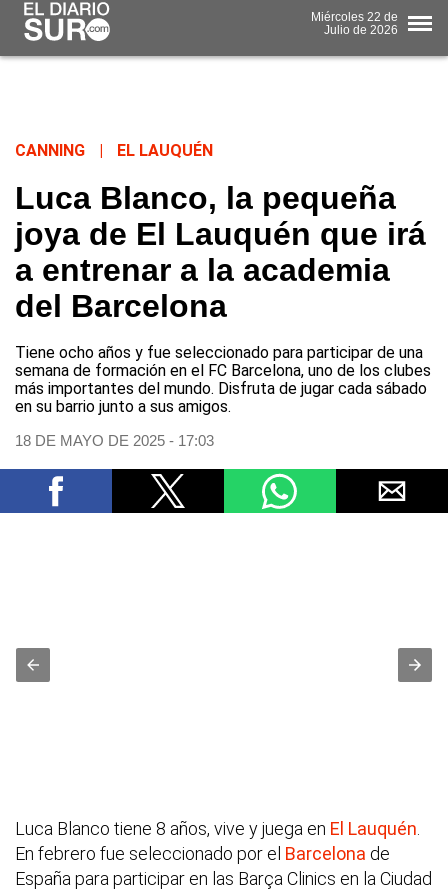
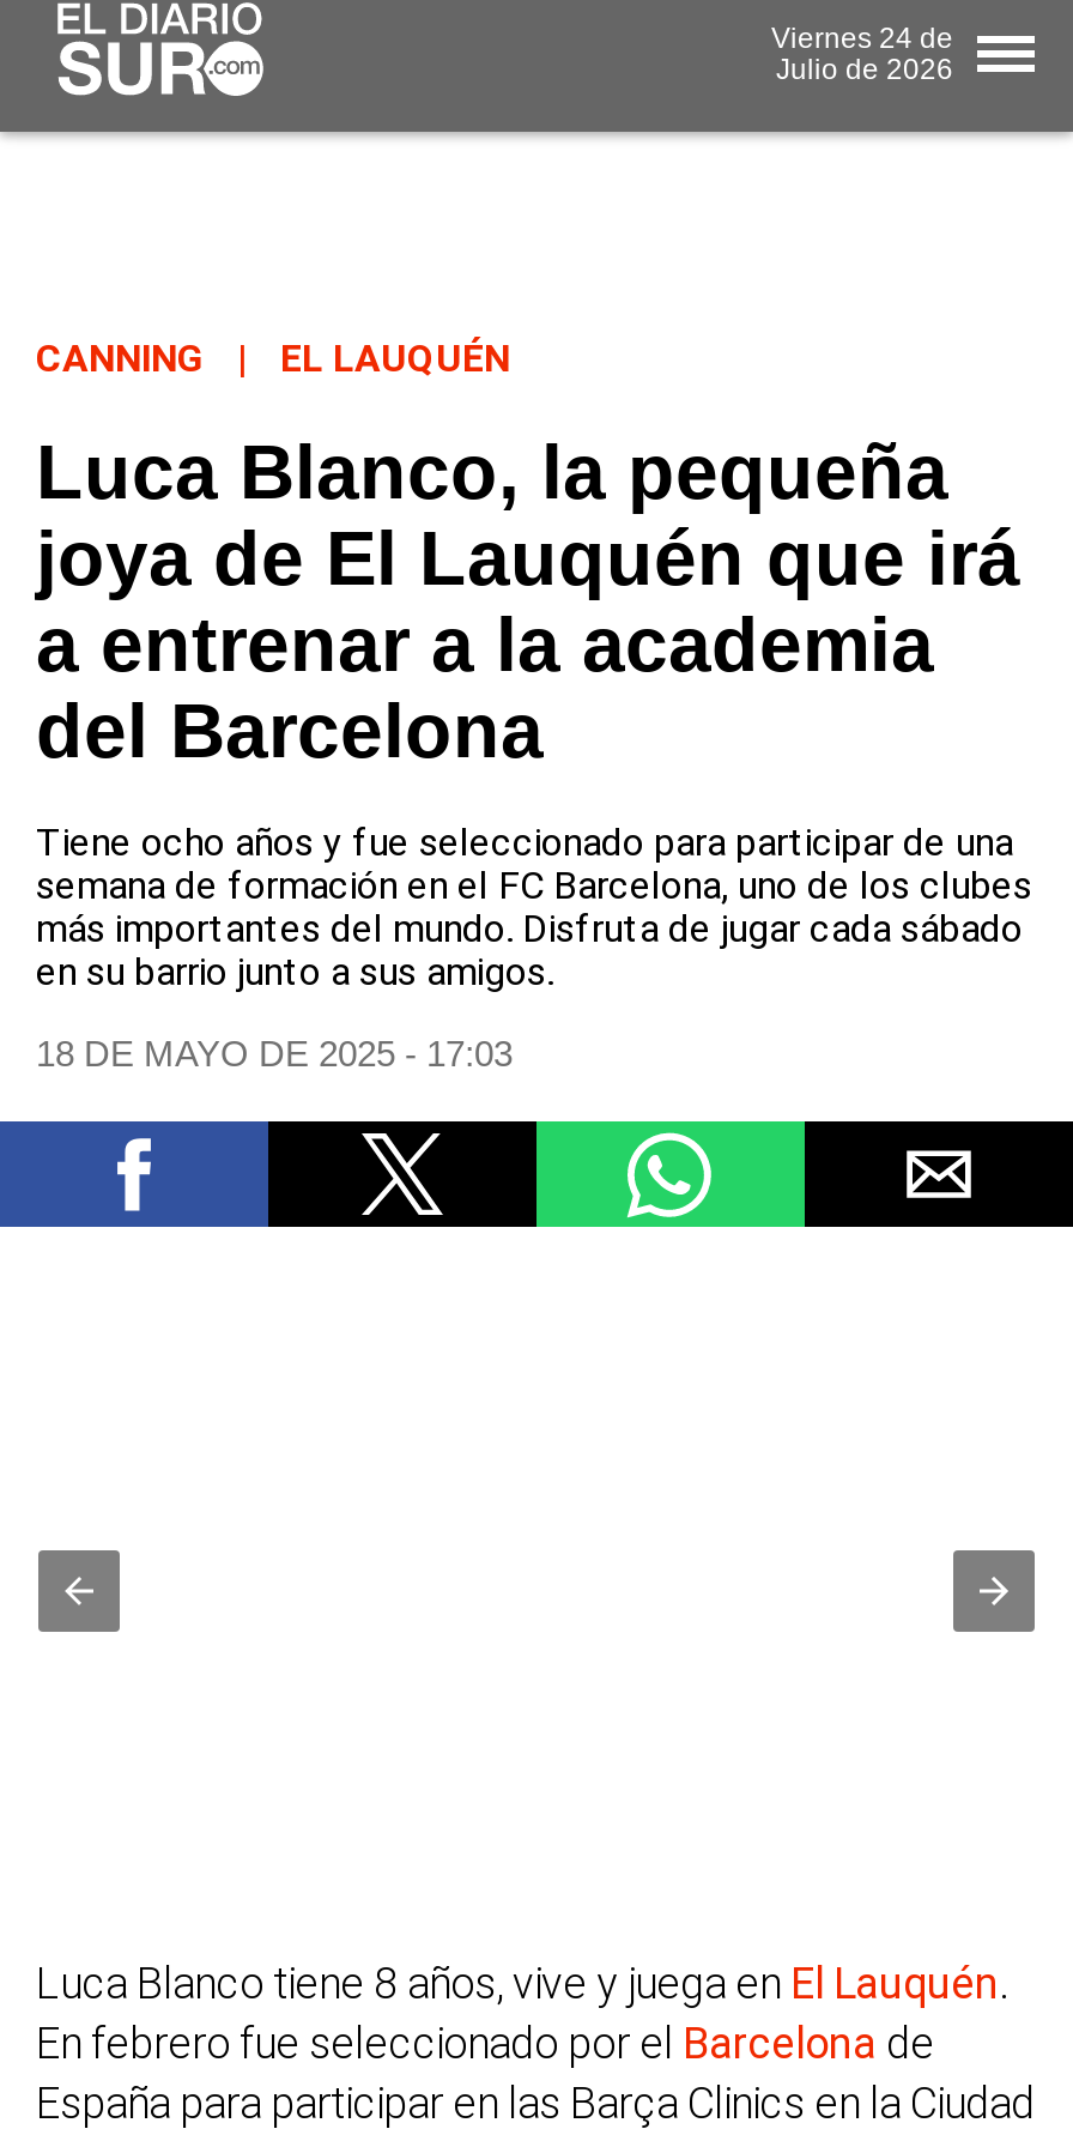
- Miércoles 22 de
+ Viernes 24 de
